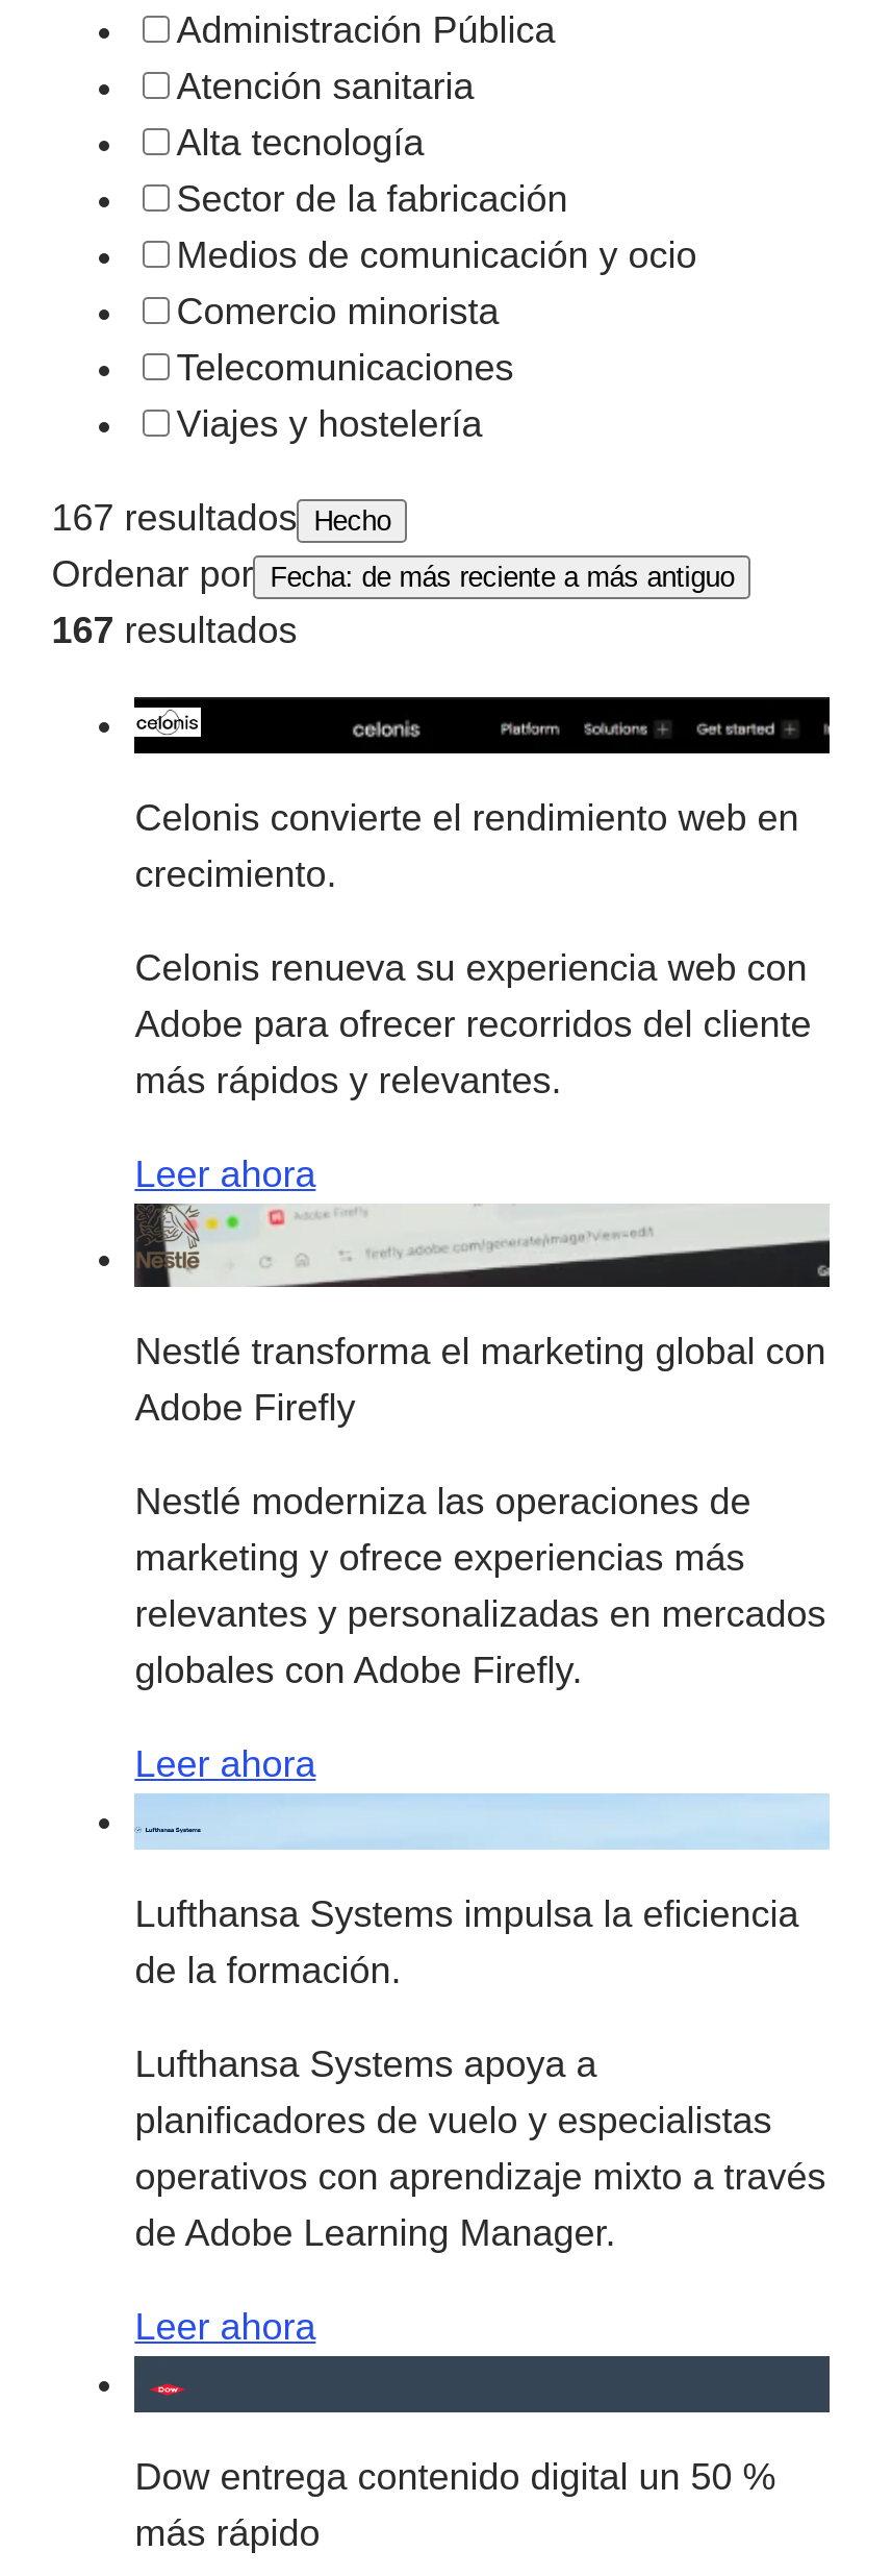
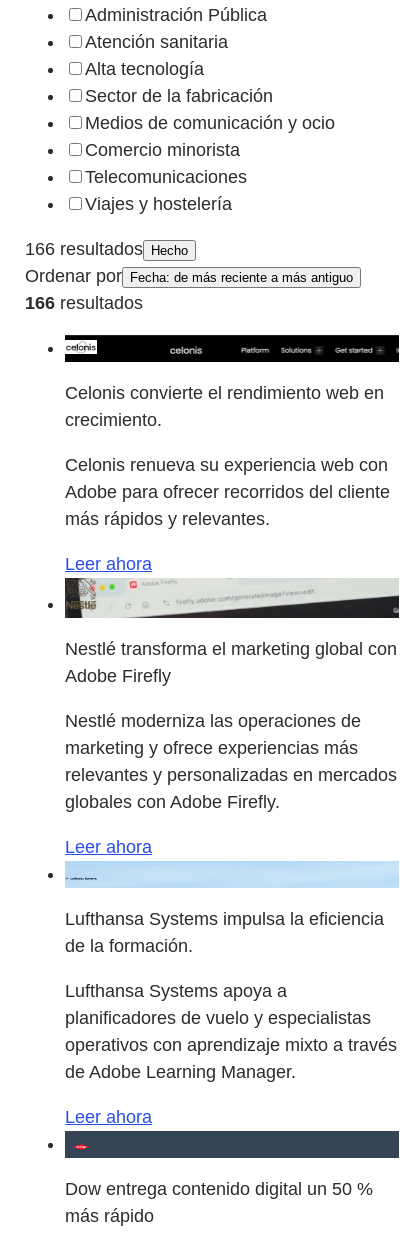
- 167 resultados Hecho
+ 166 resultados Hecho

- 167 resultados
+ 166 resultados
